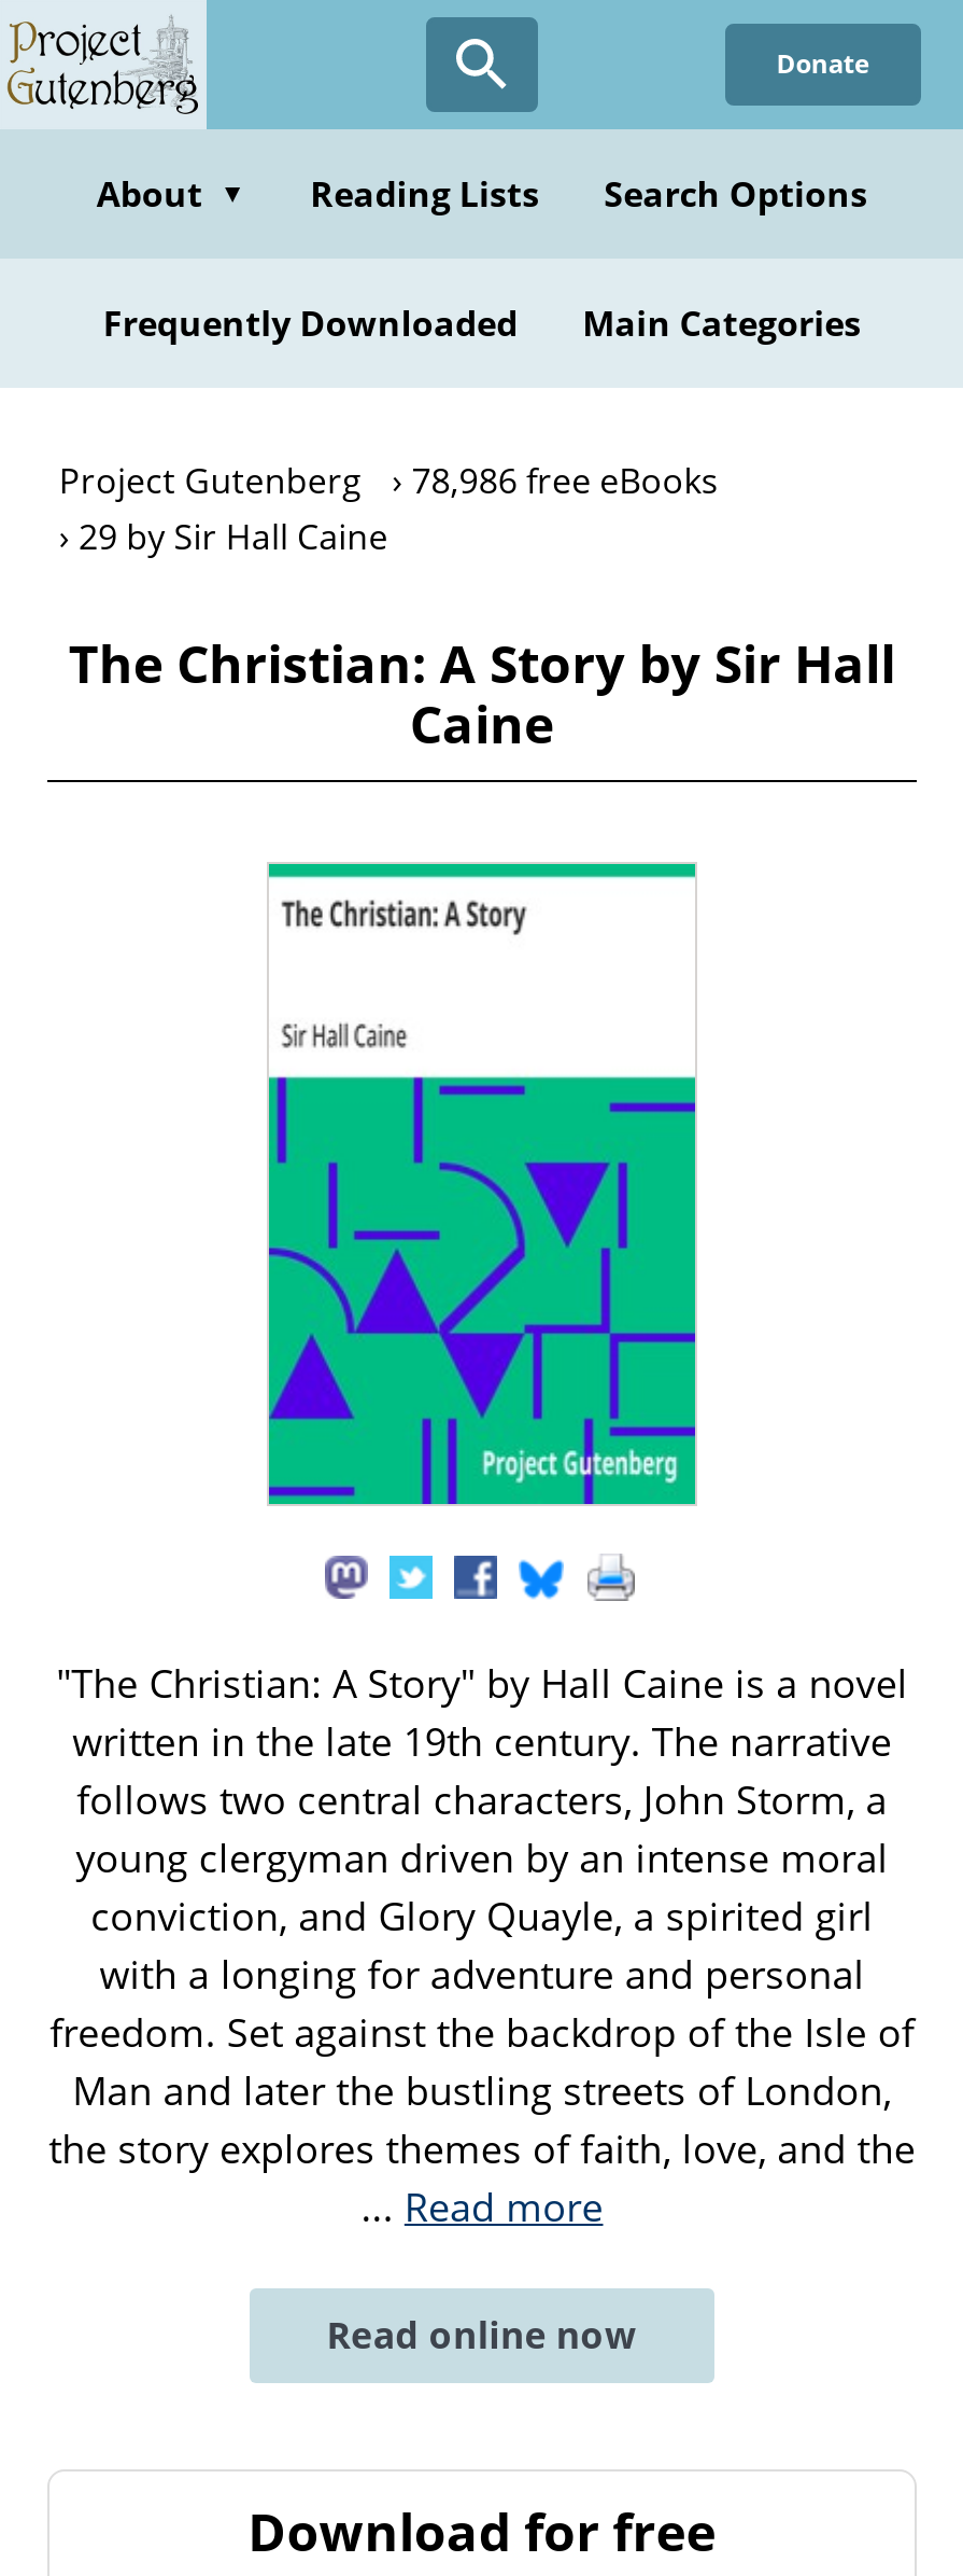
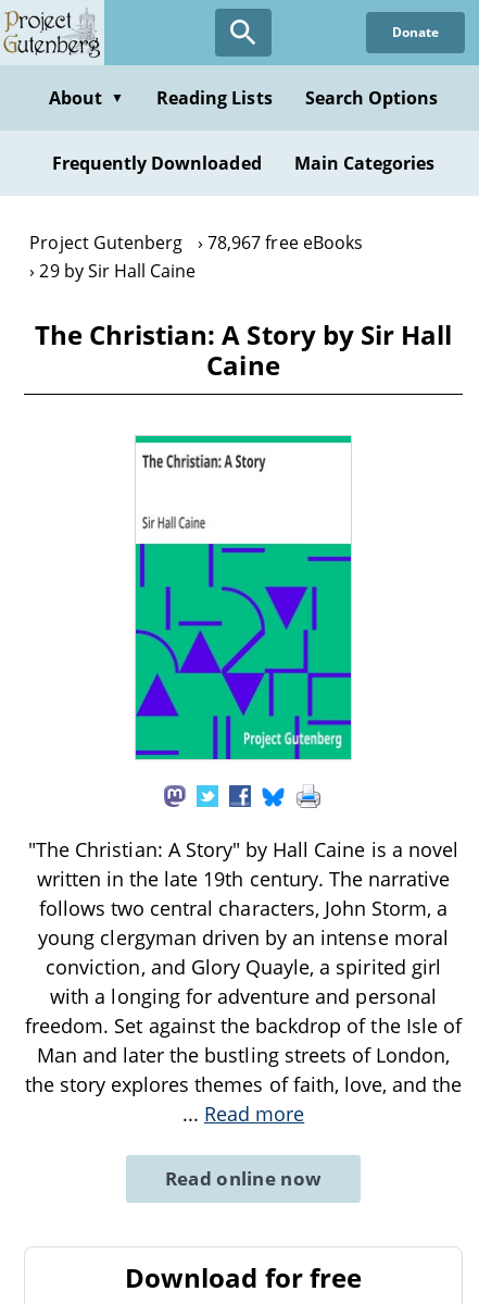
- Project Gutenberg 78,986 free eBooks
+ Project Gutenberg 78,967 free eBooks
